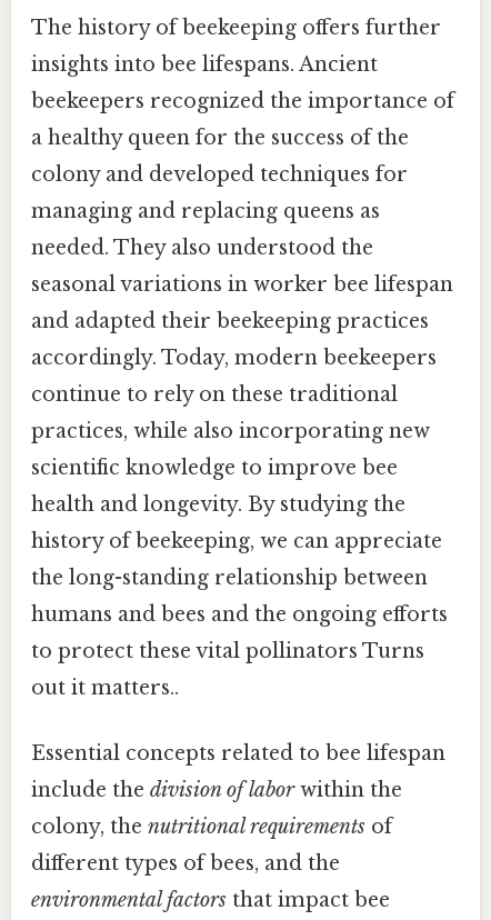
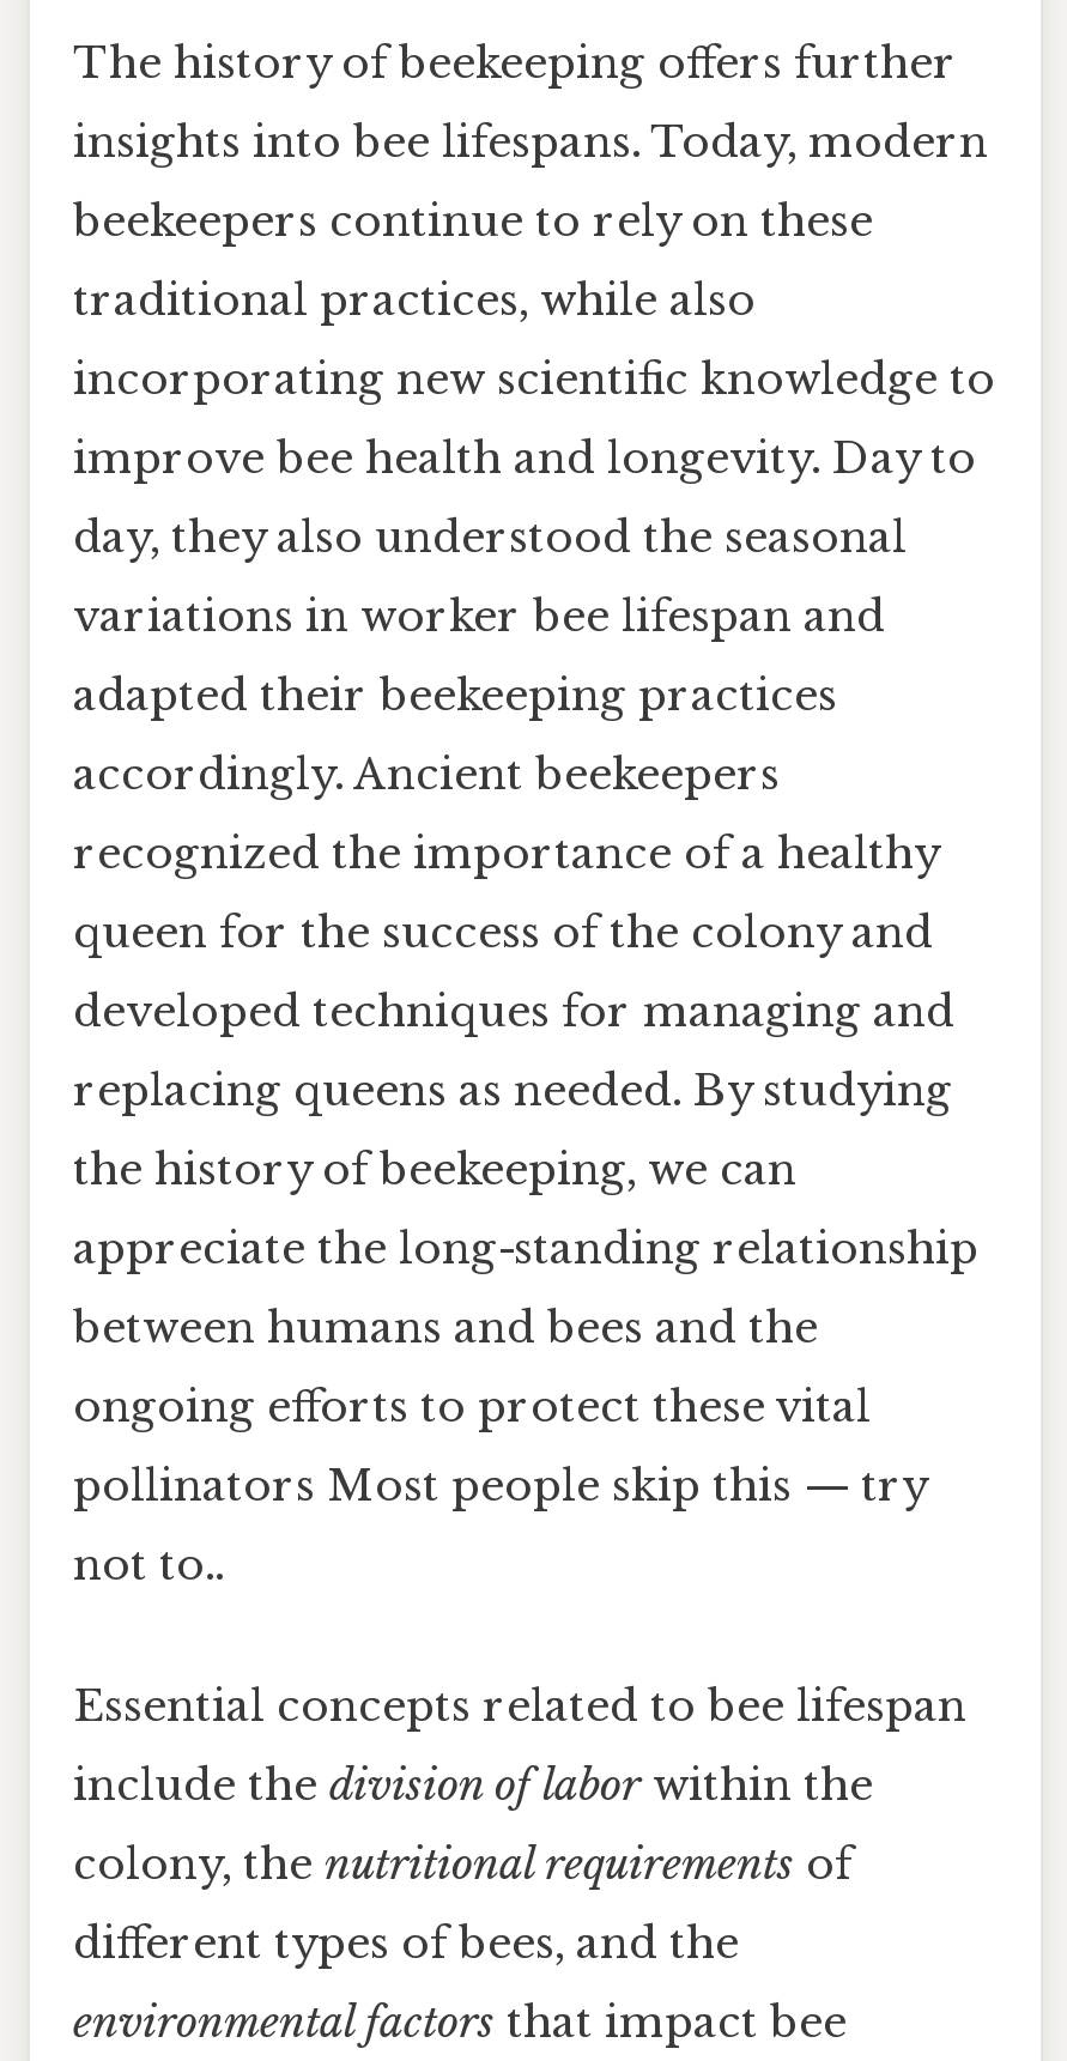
- insights into bee lifespans. Ancient
- beekeepers recognized the importance of
- a healthy queen for the success of the
- colony and developed techniques for
- managing and replacing queens as
- needed. They also understood the
- seasonal variations in worker bee lifespan
- and adapted their beekeeping practices
- accordingly. Today, modern beekeepers
- continue to rely on these traditional
- practices, while also incorporating new
- scientific knowledge to improve bee
- health and longevity. By studying the
- history of beekeeping, we can appreciate
- the long-standing relationship between
- humans and bees and the ongoing efforts
- to protect these vital pollinators Turns
- out it matters..
+ insights into bee lifespans. Today, modern
+ beekeepers continue to rely on these
+ traditional practices, while also
+ incorporating new scientific knowledge to
+ improve bee health and longevity. Day to
+ day, they also understood the seasonal
+ variations in worker bee lifespan and
+ adapted their beekeeping practices
+ accordingly. Ancient beekeepers
+ recognized the importance of a healthy
+ queen for the success of the colony and
+ developed techniques for managing and
+ replacing queens as needed. By studying
+ the history of beekeeping, we can
+ appreciate the long-standing relationship
+ between humans and bees and the
+ ongoing efforts to protect these vital
+ pollinators Most people skip this — try
+ not to..
